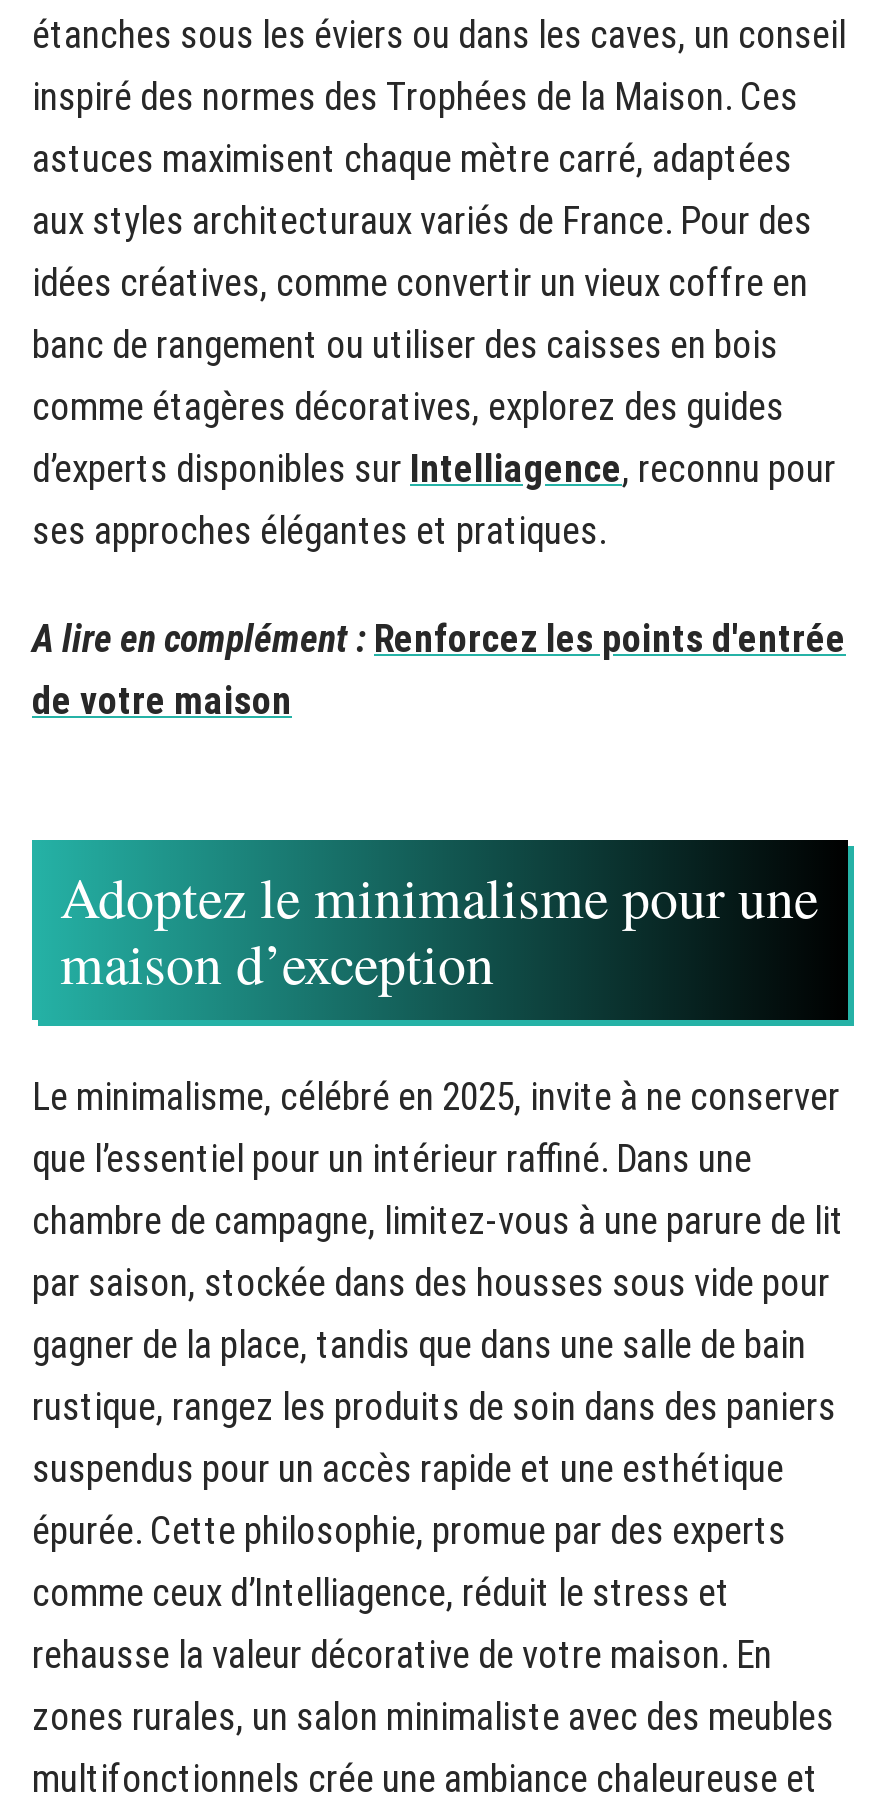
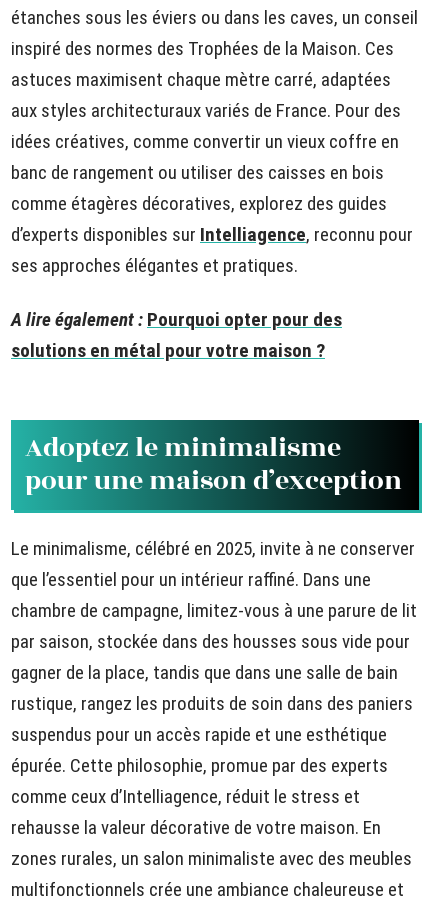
- A lire en complément : Renforcez les points d'entrée
- de votre maison
+ A lire également : Pourquoi opter pour des
+ solutions en métal pour votre maison ?
